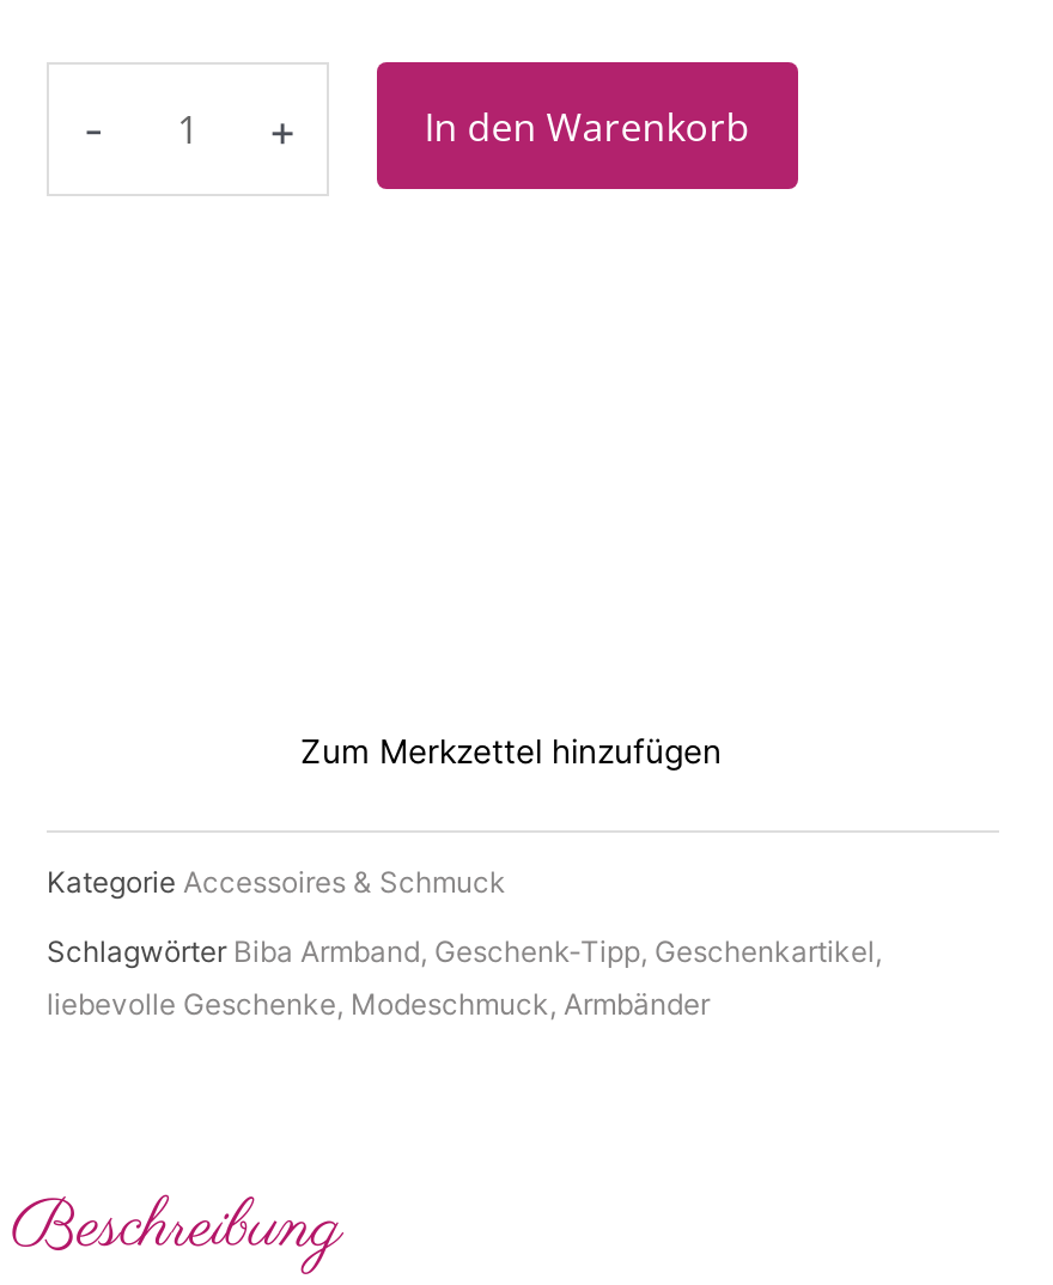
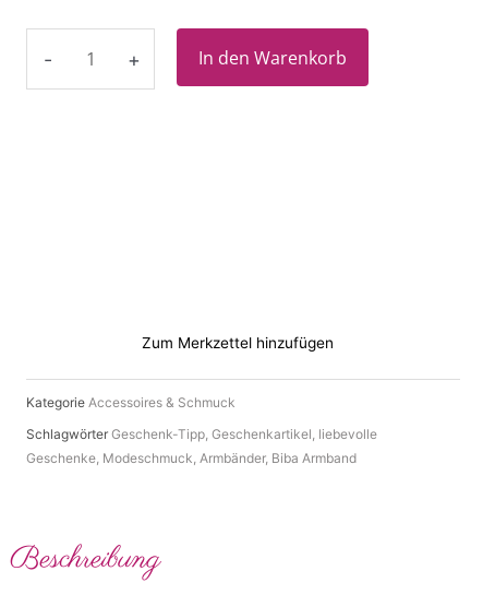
- Schlagwörter Biba Armband, Geschenk-Tipp, Geschenkartikel,
+ Schlagwörter Geschenk-Tipp, Geschenkartikel, liebevolle

- liebevolle Geschenke, Modeschmuck, Armbänder
+ Geschenke, Modeschmuck, Armbänder, Biba Armband
